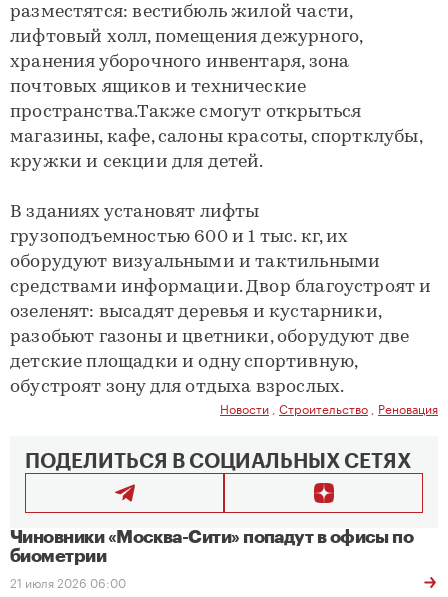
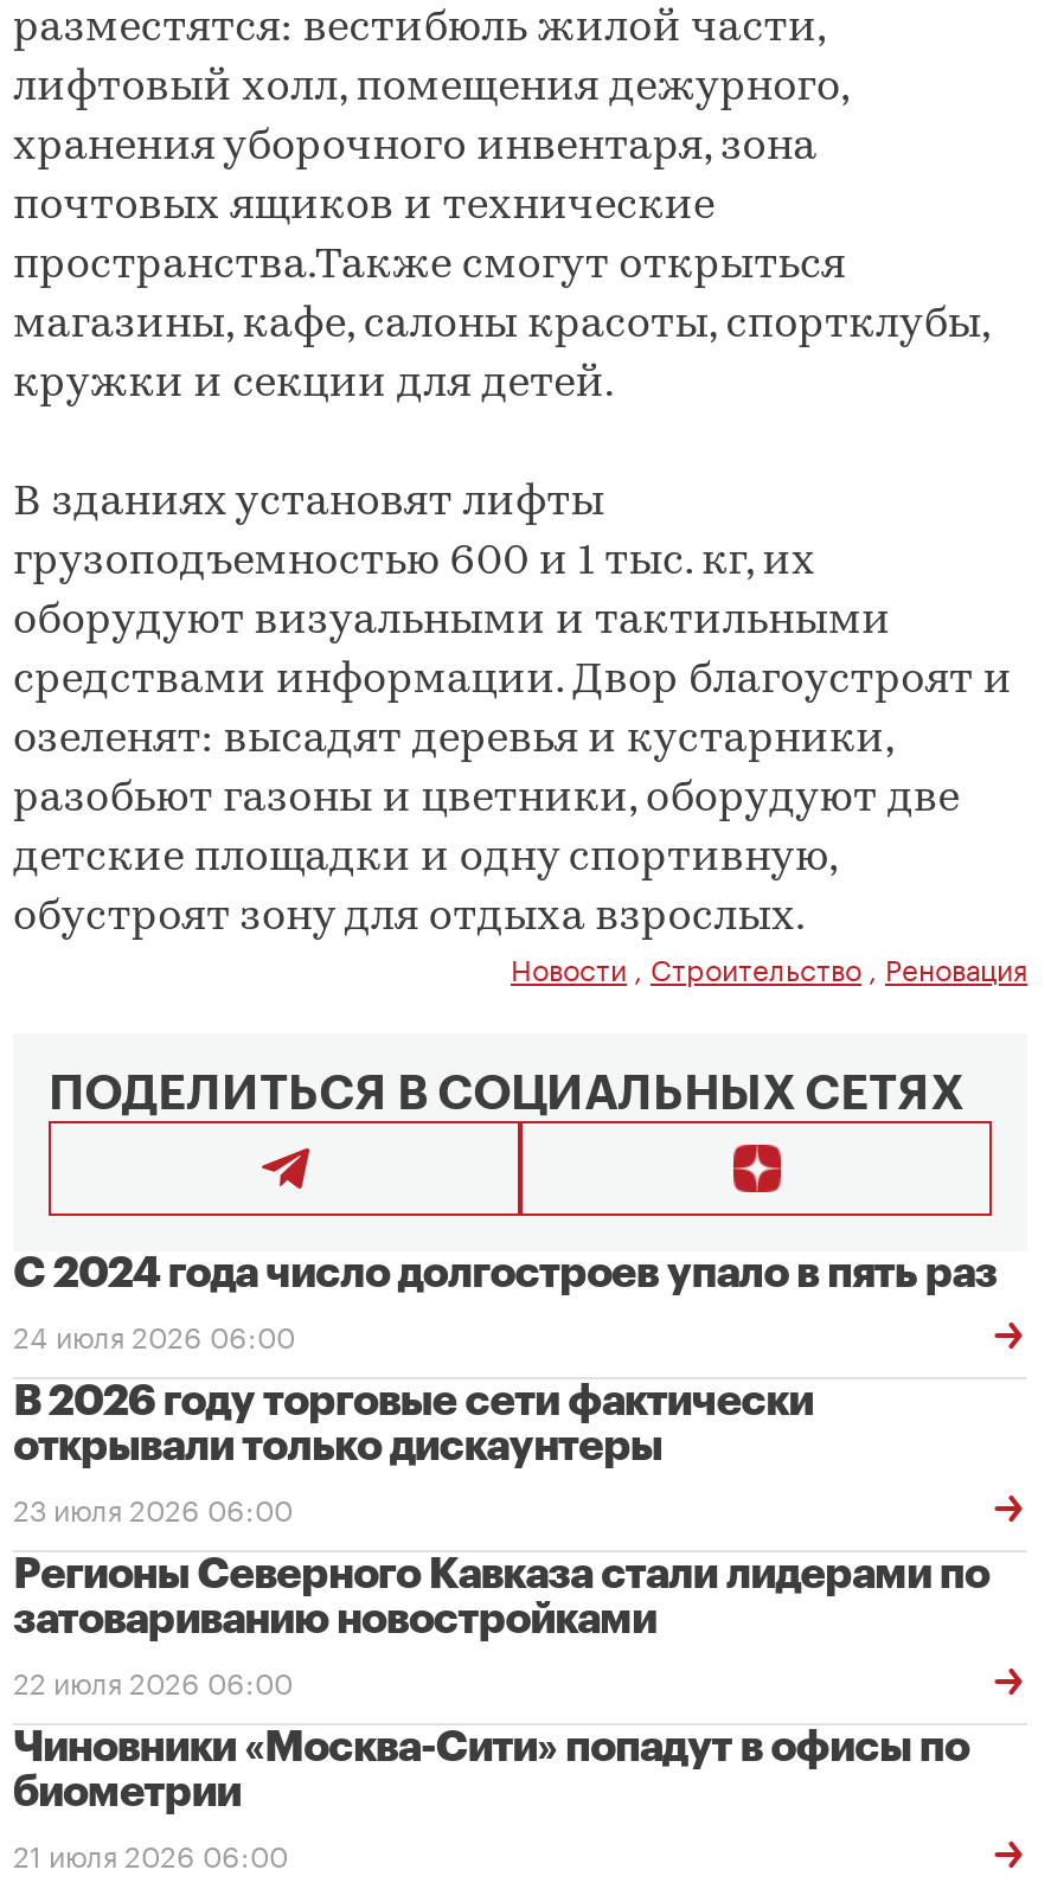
+ С 2024 года число долгостроев упало в пять раз
+ 24 июля 2026 06:00
+ В 2026 году торговые сети фактически
+ открывали только дискаунтеры
+ 23 июля 2026 06:00
+ Регионы Северного Кавказа стали лидерами по
+ затовариванию новостройками
+ 22 июля 2026 06:00
